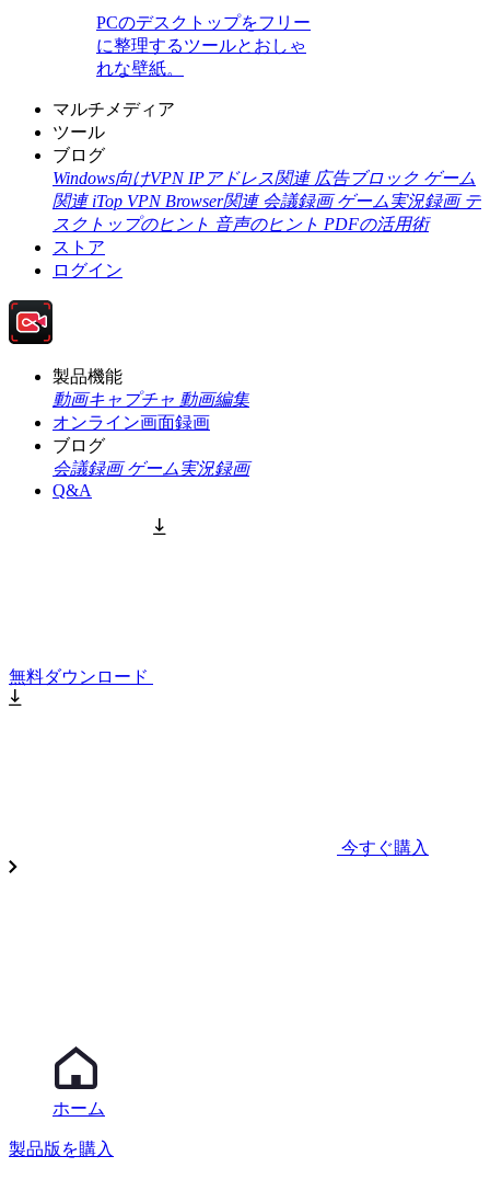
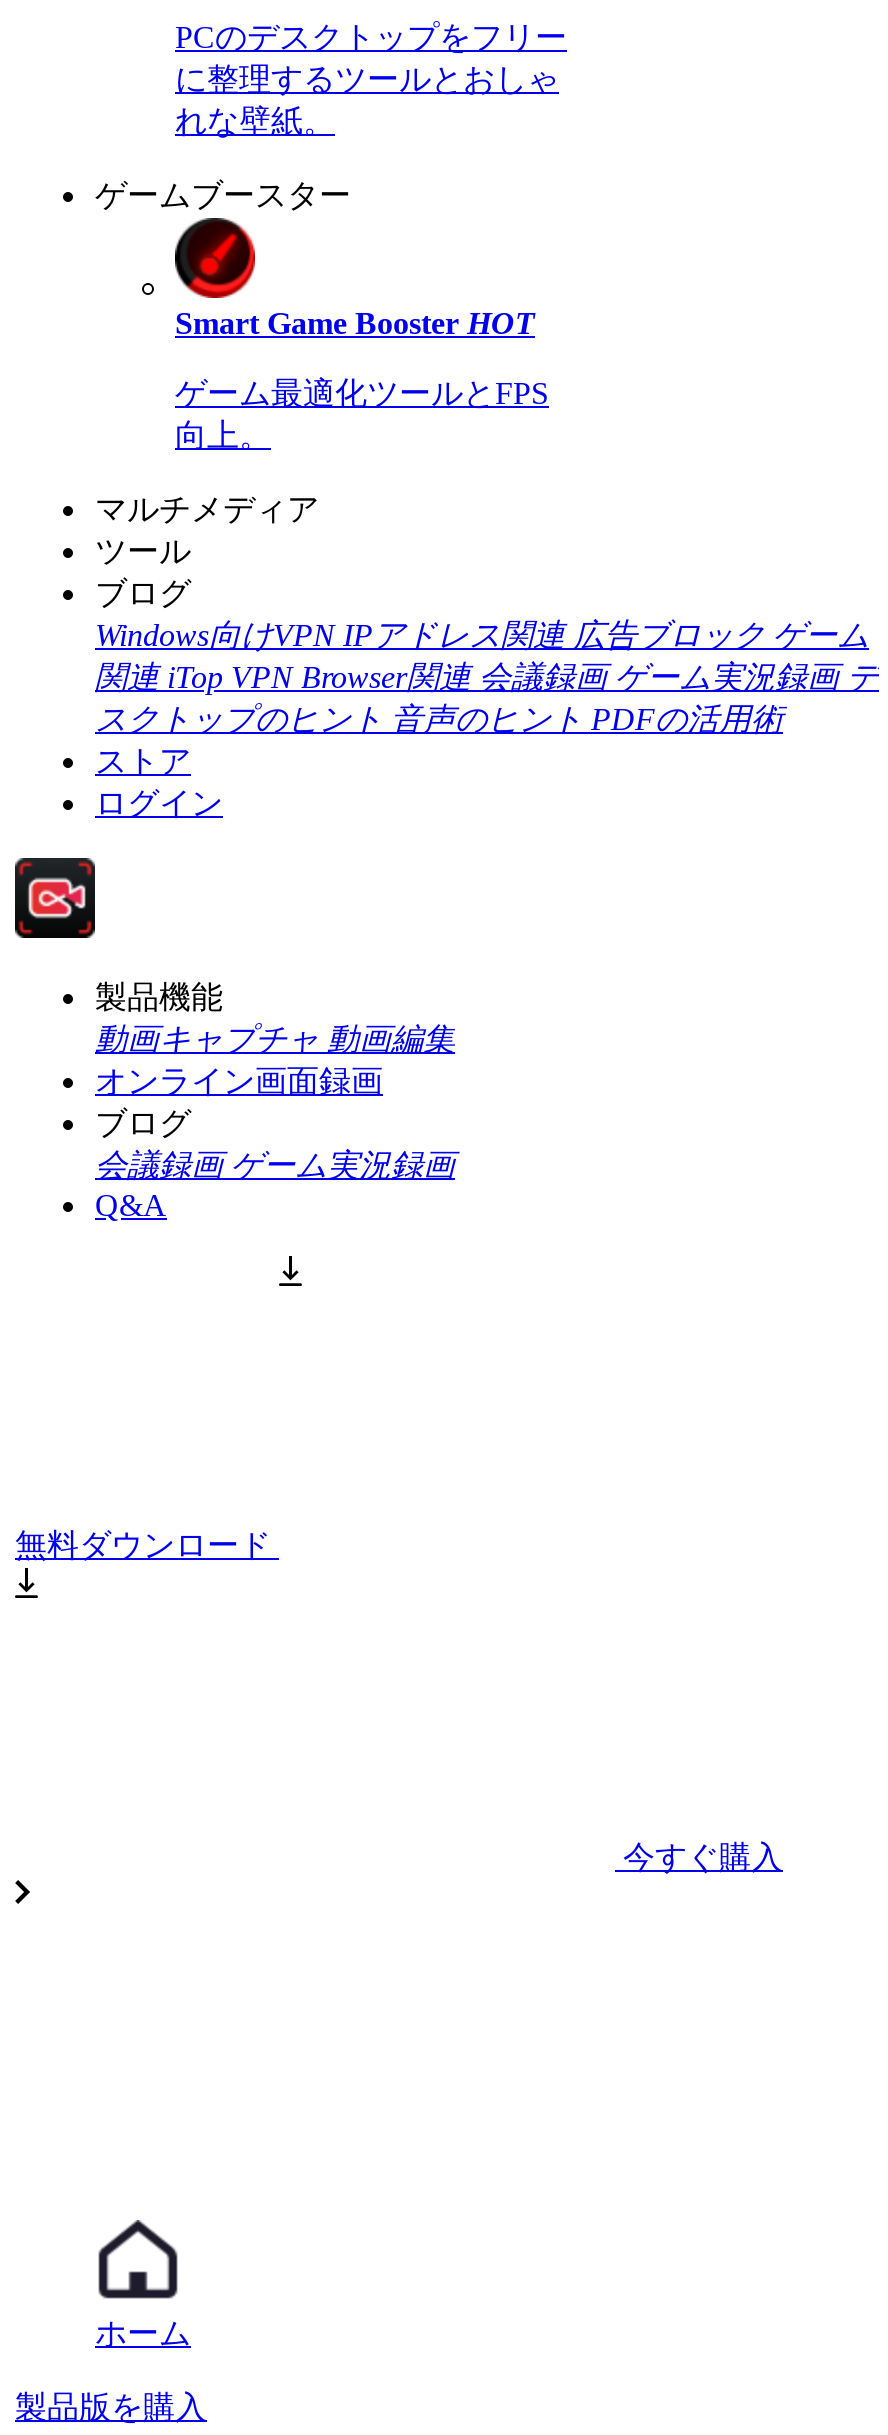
+ ゲームブースター

+ [image]
+ Smart Game Booster HOT
+ ゲーム最適化ツールとFPS
+ 向上。
